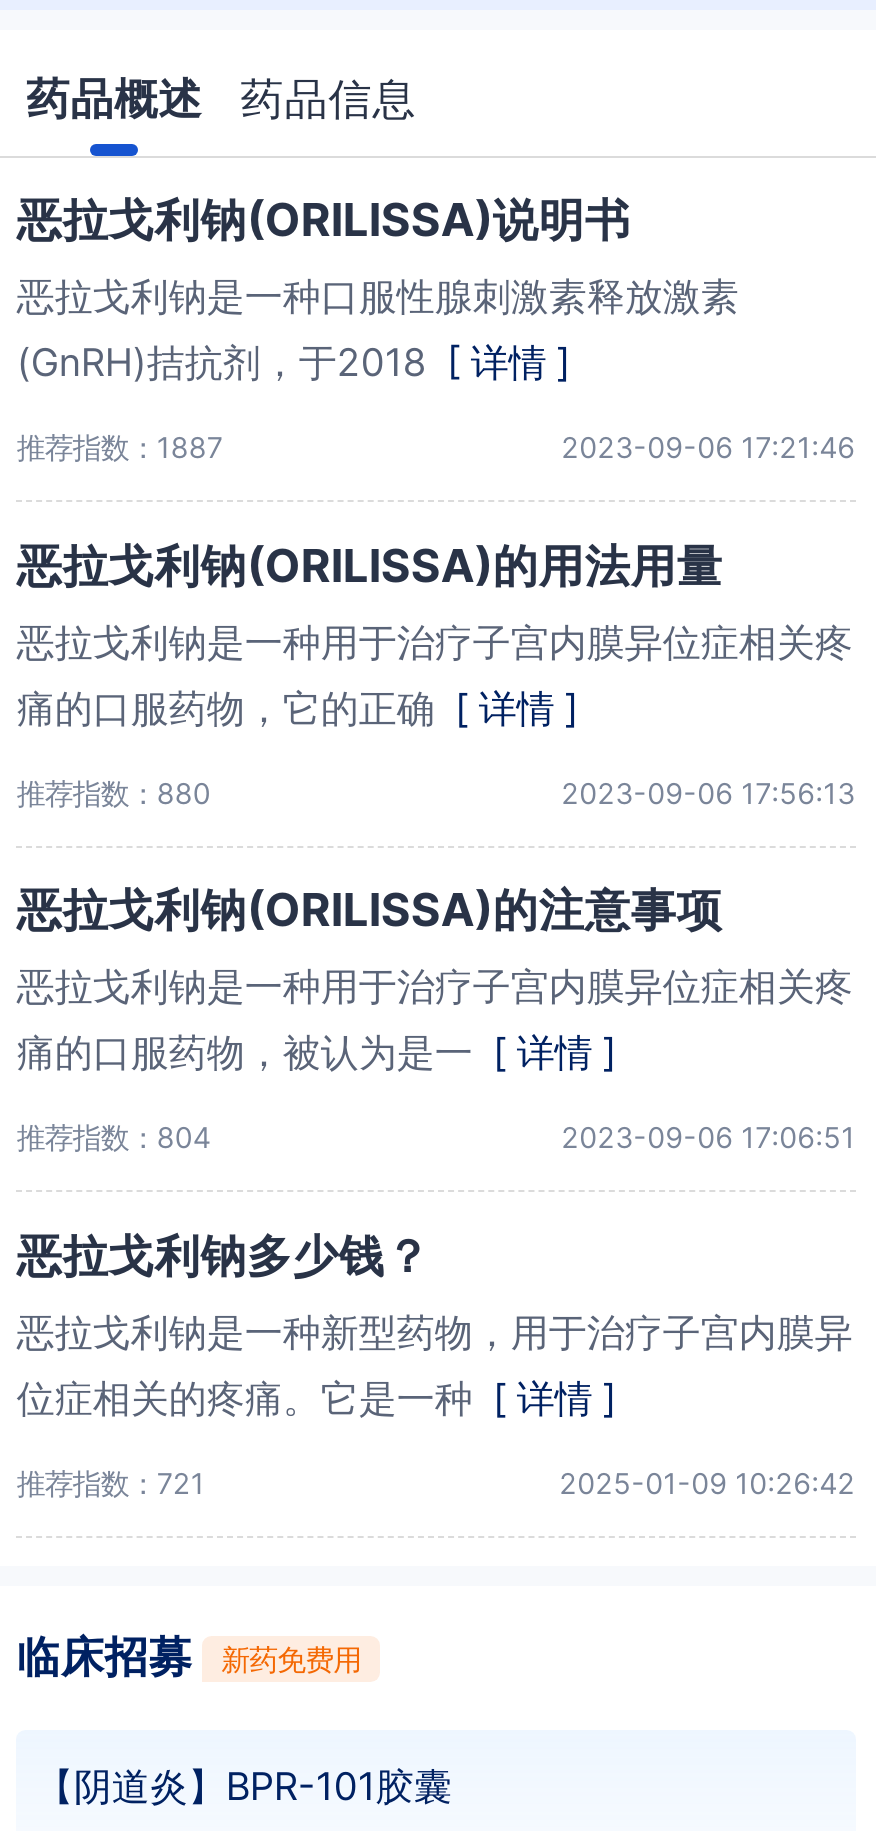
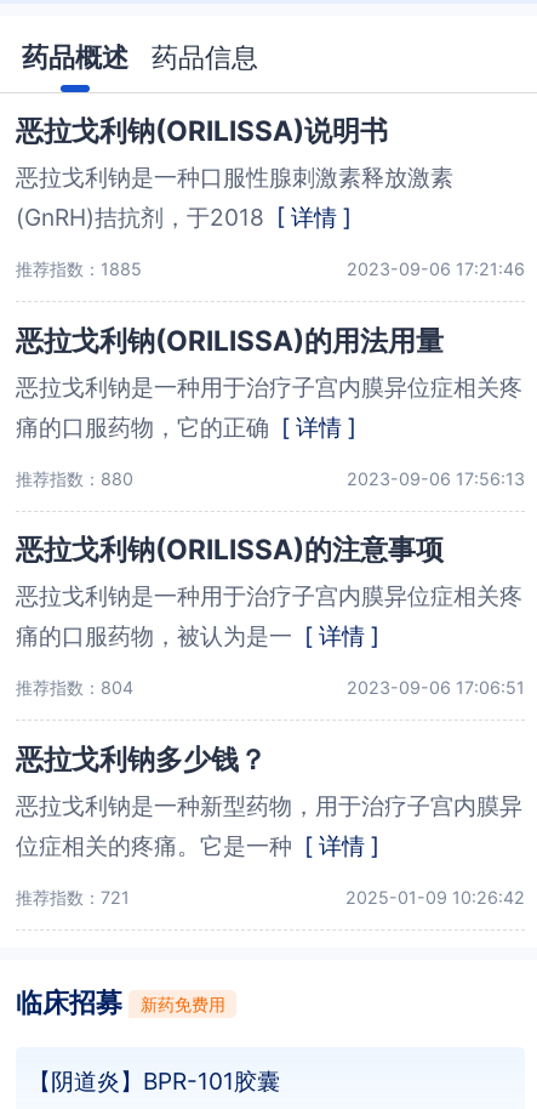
- 推荐指数：1887
+ 推荐指数：1885
